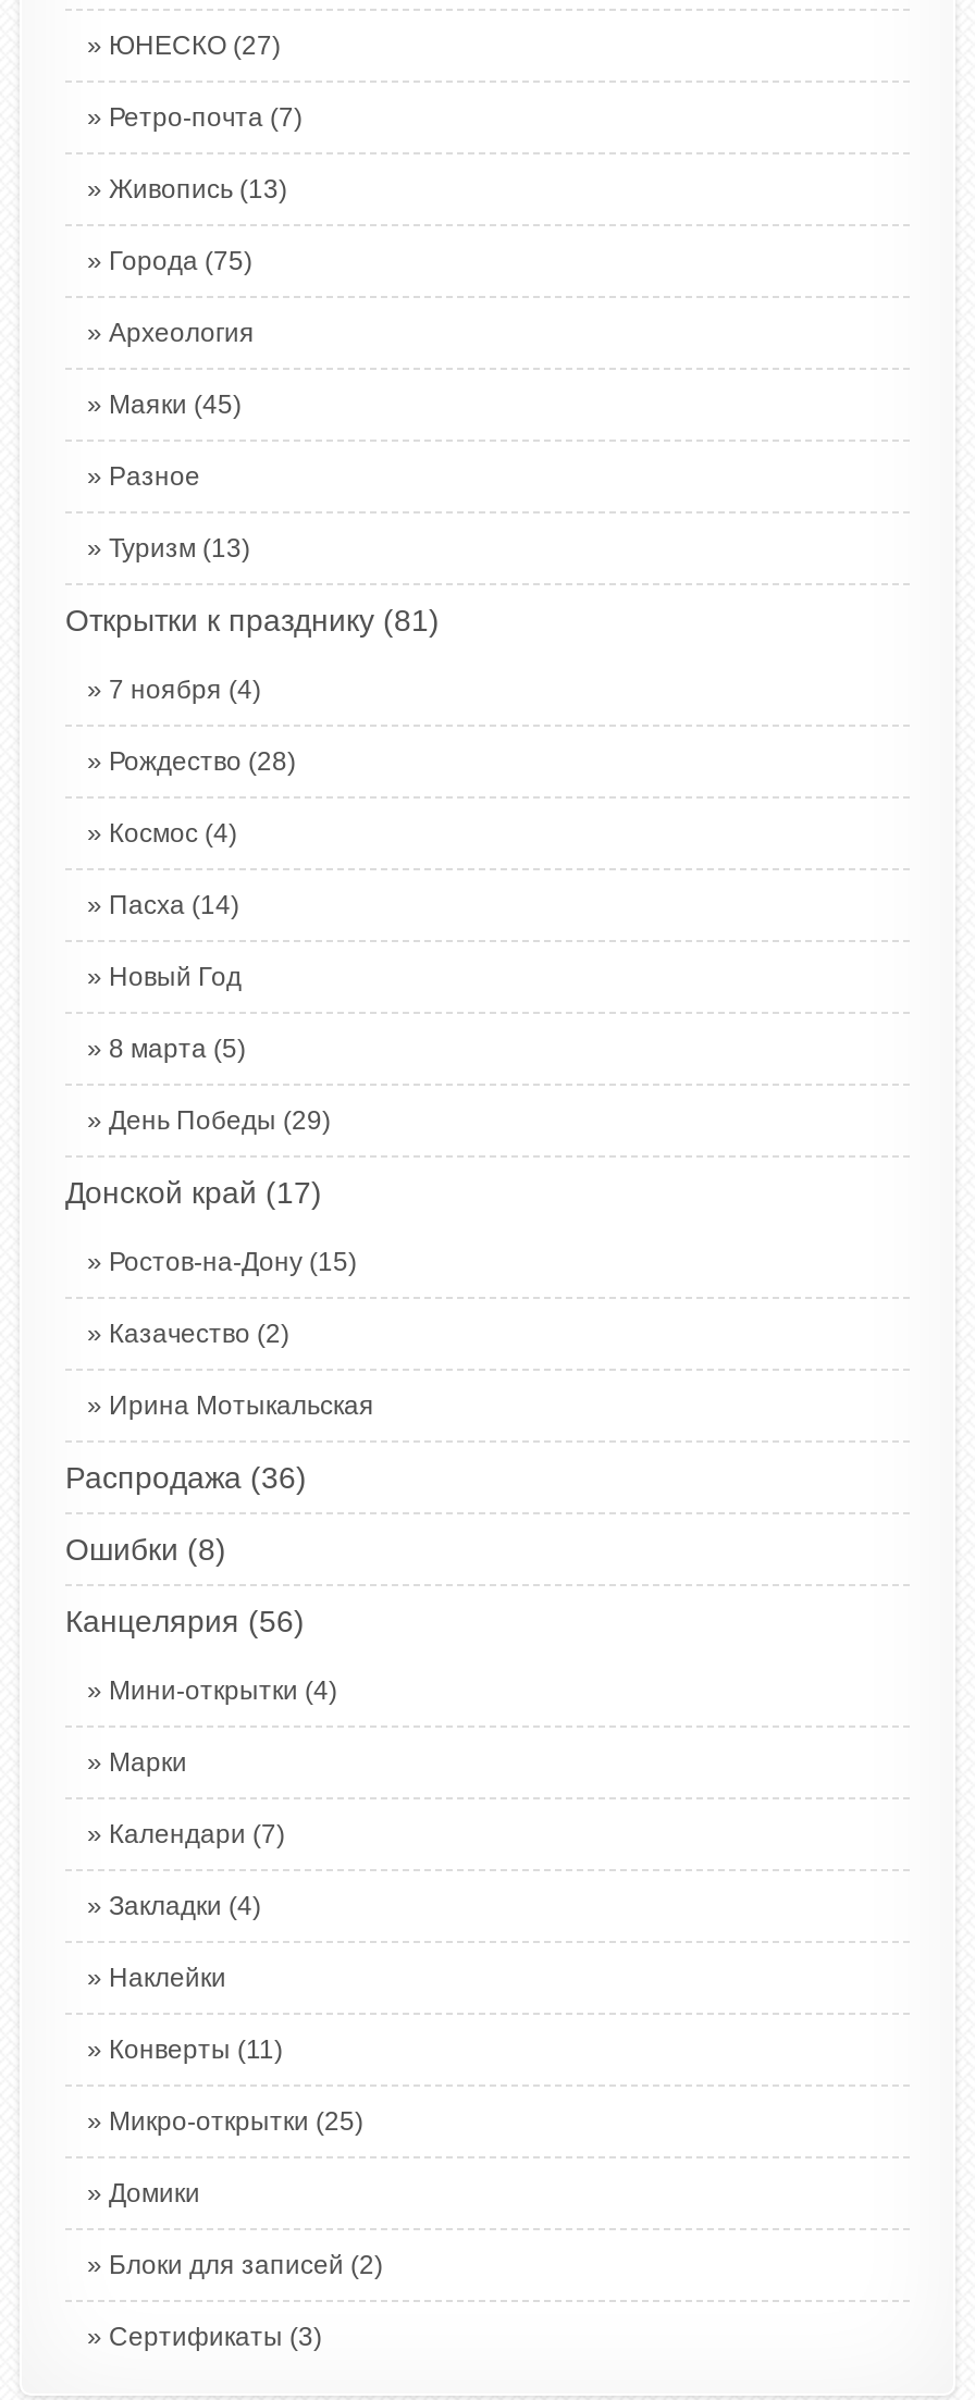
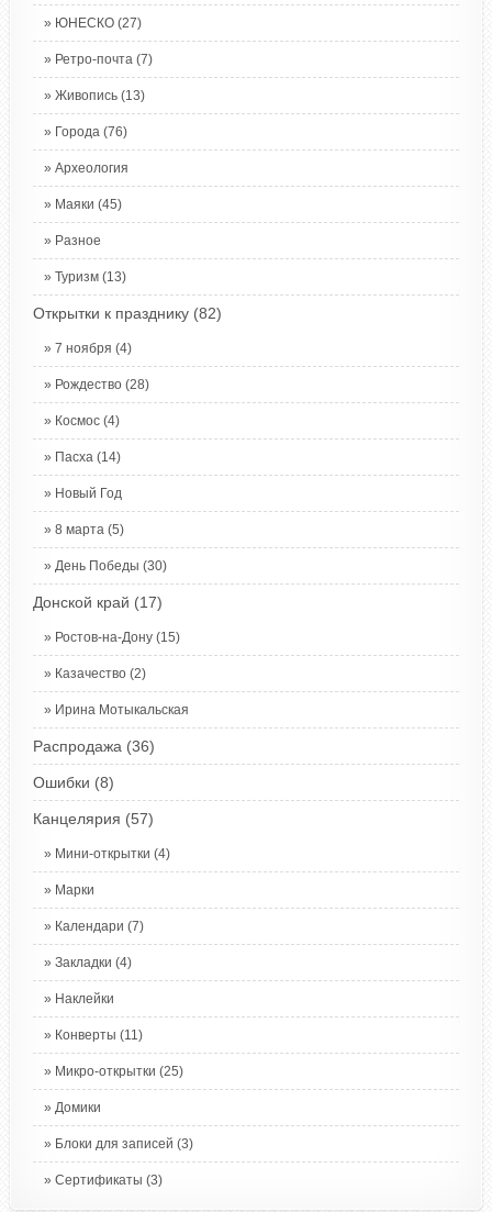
- Города (75)
+ Города (76)

- Открытки к празднику (81)
+ Открытки к празднику (82)

- День Победы (29)
+ День Победы (30)

- Канцелярия (56)
+ Канцелярия (57)

- Блоки для записей (2)
+ Блоки для записей (3)
